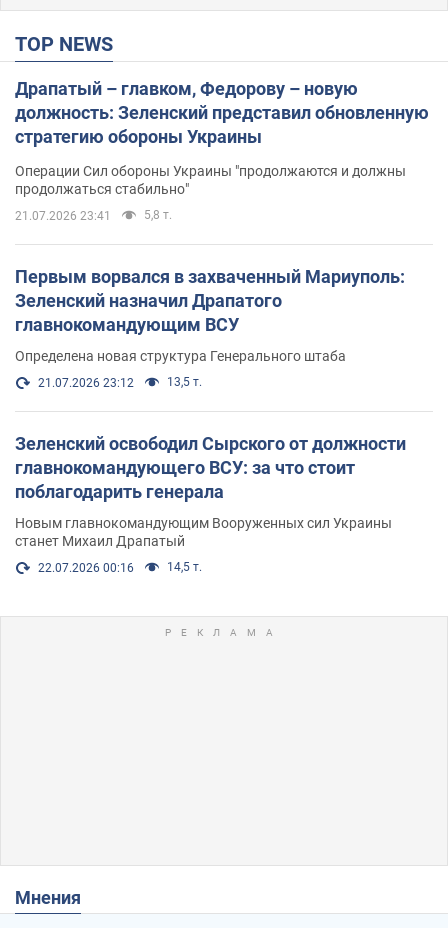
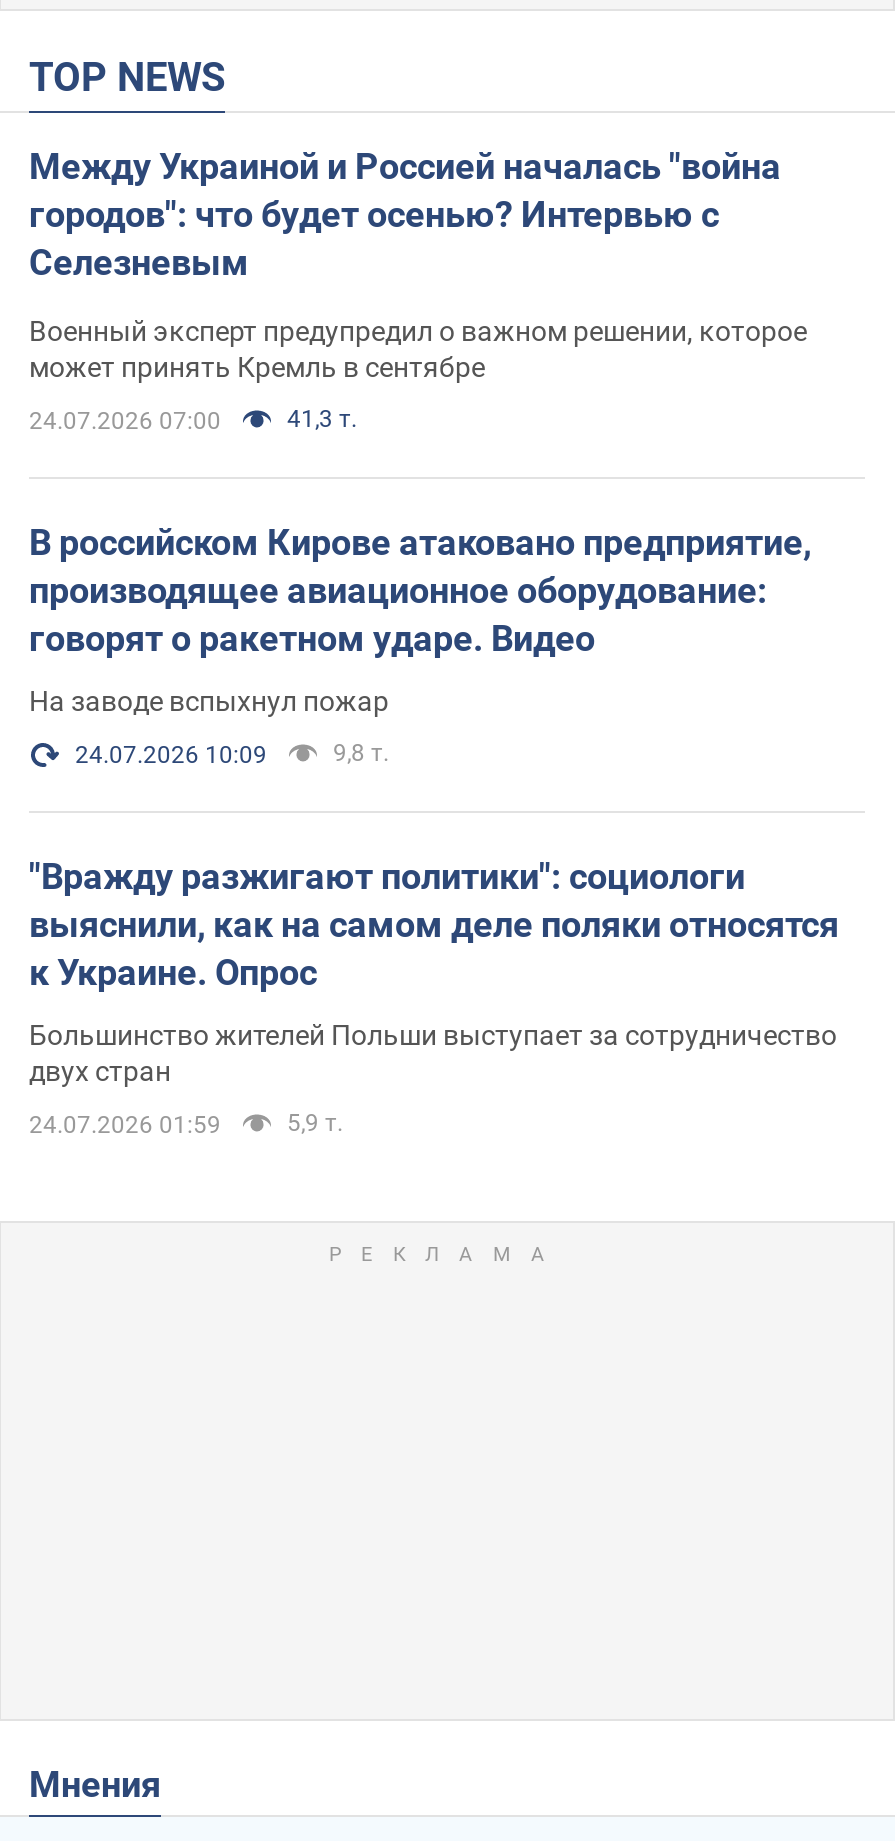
- Драпатый – главком, Федорову – новую
- должность: Зеленский представил обновленную
- стратегию обороны Украины
+ Между Украиной и Россией началась "война
+ городов": что будет осенью? Интервью с
+ Селезневым

- Операции Сил обороны Украины "продолжаются и должны
- продолжаться стабильно"
+ Военный эксперт предупредил о важном решении, которое
+ может принять Кремль в сентябре

- 21.07.2026 23:41
- 5,8 т.
+ 24.07.2026 07:00
+ 41,3 т.

- Первым ворвался в захваченный Мариуполь:
- Зеленский назначил Драпатого
- главнокомандующим ВСУ
+ В российском Кирове атаковано предприятие,
+ производящее авиационное оборудование:
+ говорят о ракетном ударе. Видео

- Определена новая структура Генерального штаба
+ На заводе вспыхнул пожар

- 21.07.2026 23:12
- 13,5 т.
+ 24.07.2026 10:09
+ 9,8 т.

- Зеленский освободил Сырского от должности
- главнокомандующего ВСУ: за что стоит
- поблагодарить генерала
+ "Вражду разжигают политики": социологи
+ выяснили, как на самом деле поляки относятся
+ к Украине. Опрос

- Новым главнокомандующим Вооруженных сил Украины
- станет Михаил Драпатый
+ Большинство жителей Польши выступает за сотрудничество
+ двух стран

- 22.07.2026 00:16
- 14,5 т.
+ 24.07.2026 01:59
+ 5,9 т.
